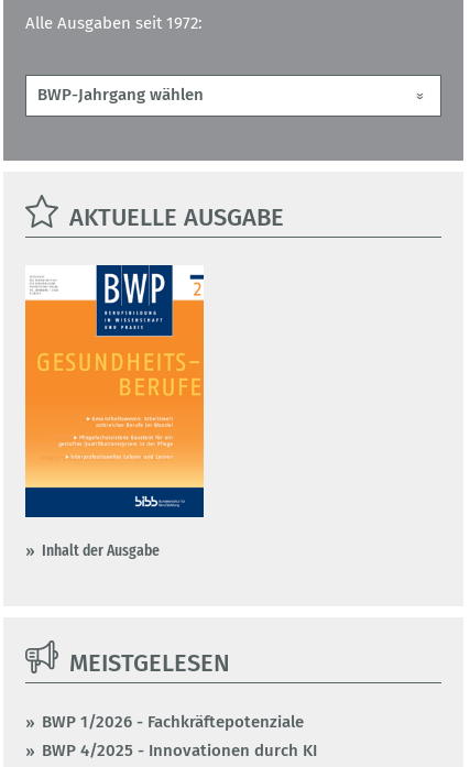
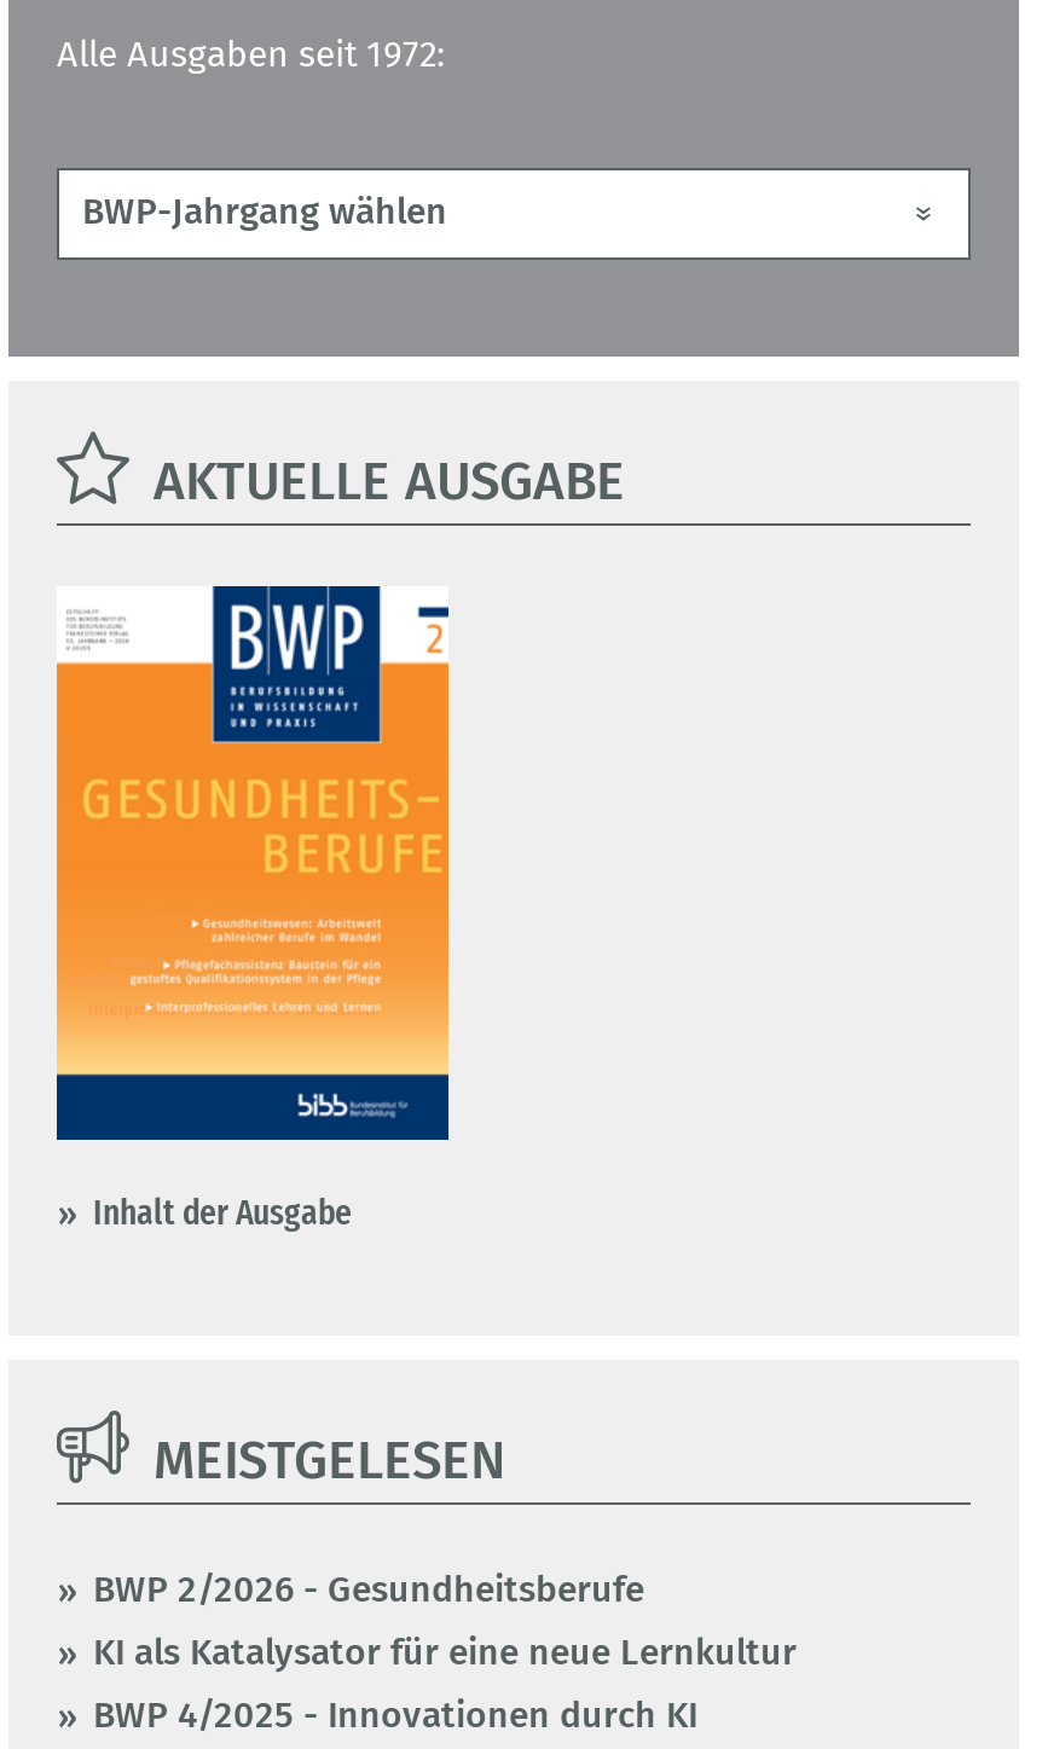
- BWP 1/2026 - Fachkräftepotenziale
+ BWP 2/2026 - Gesundheitsberufe
+ KI als Katalysator für eine neue Lernkultur
